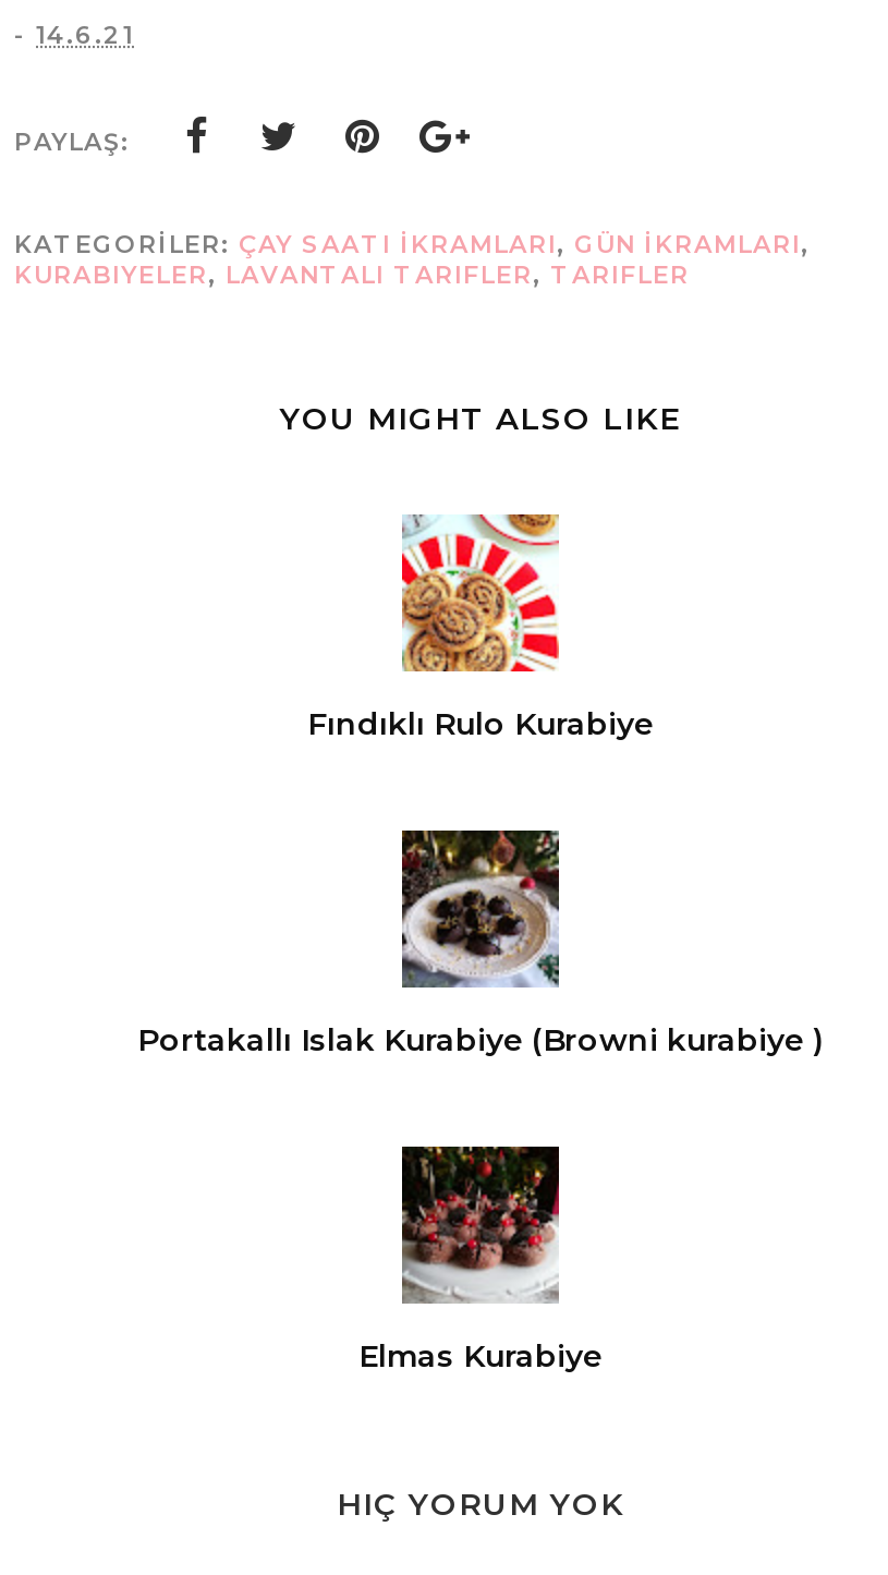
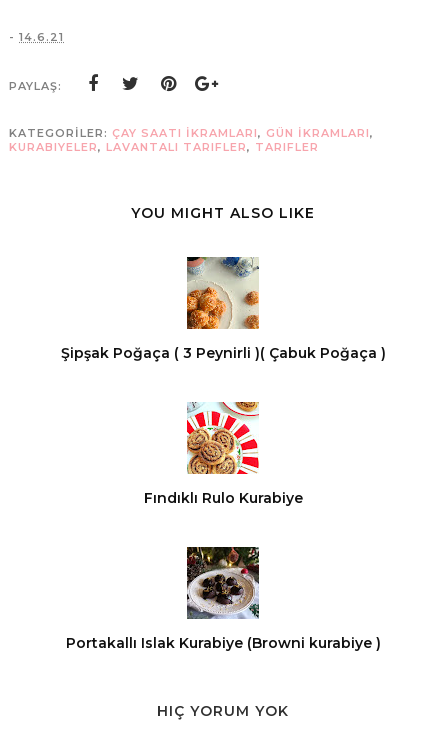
+ [image]
+ Şipşak Poğaça ( 3 Peynirli )( Çabuk Poğaça )

moved down: [image] | Fındıklı Rulo Kurabiye | Portakallı Islak Kurabiye (Browni kurabiye )

- [image]
- Elmas Kurabiye
